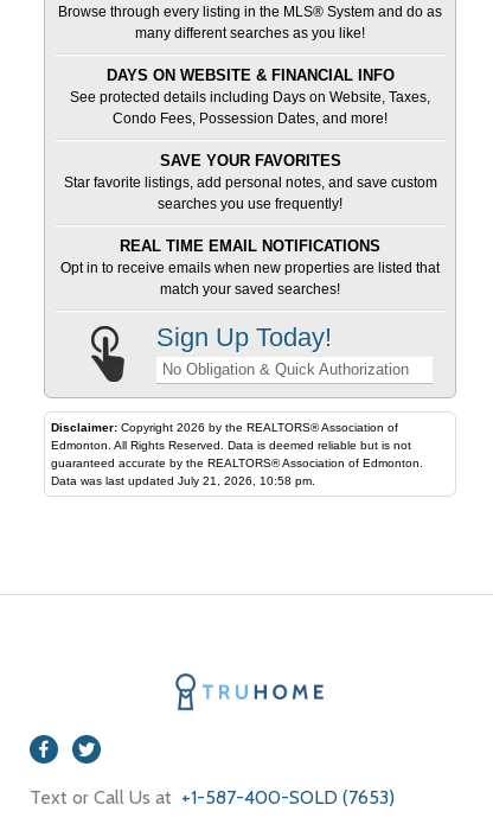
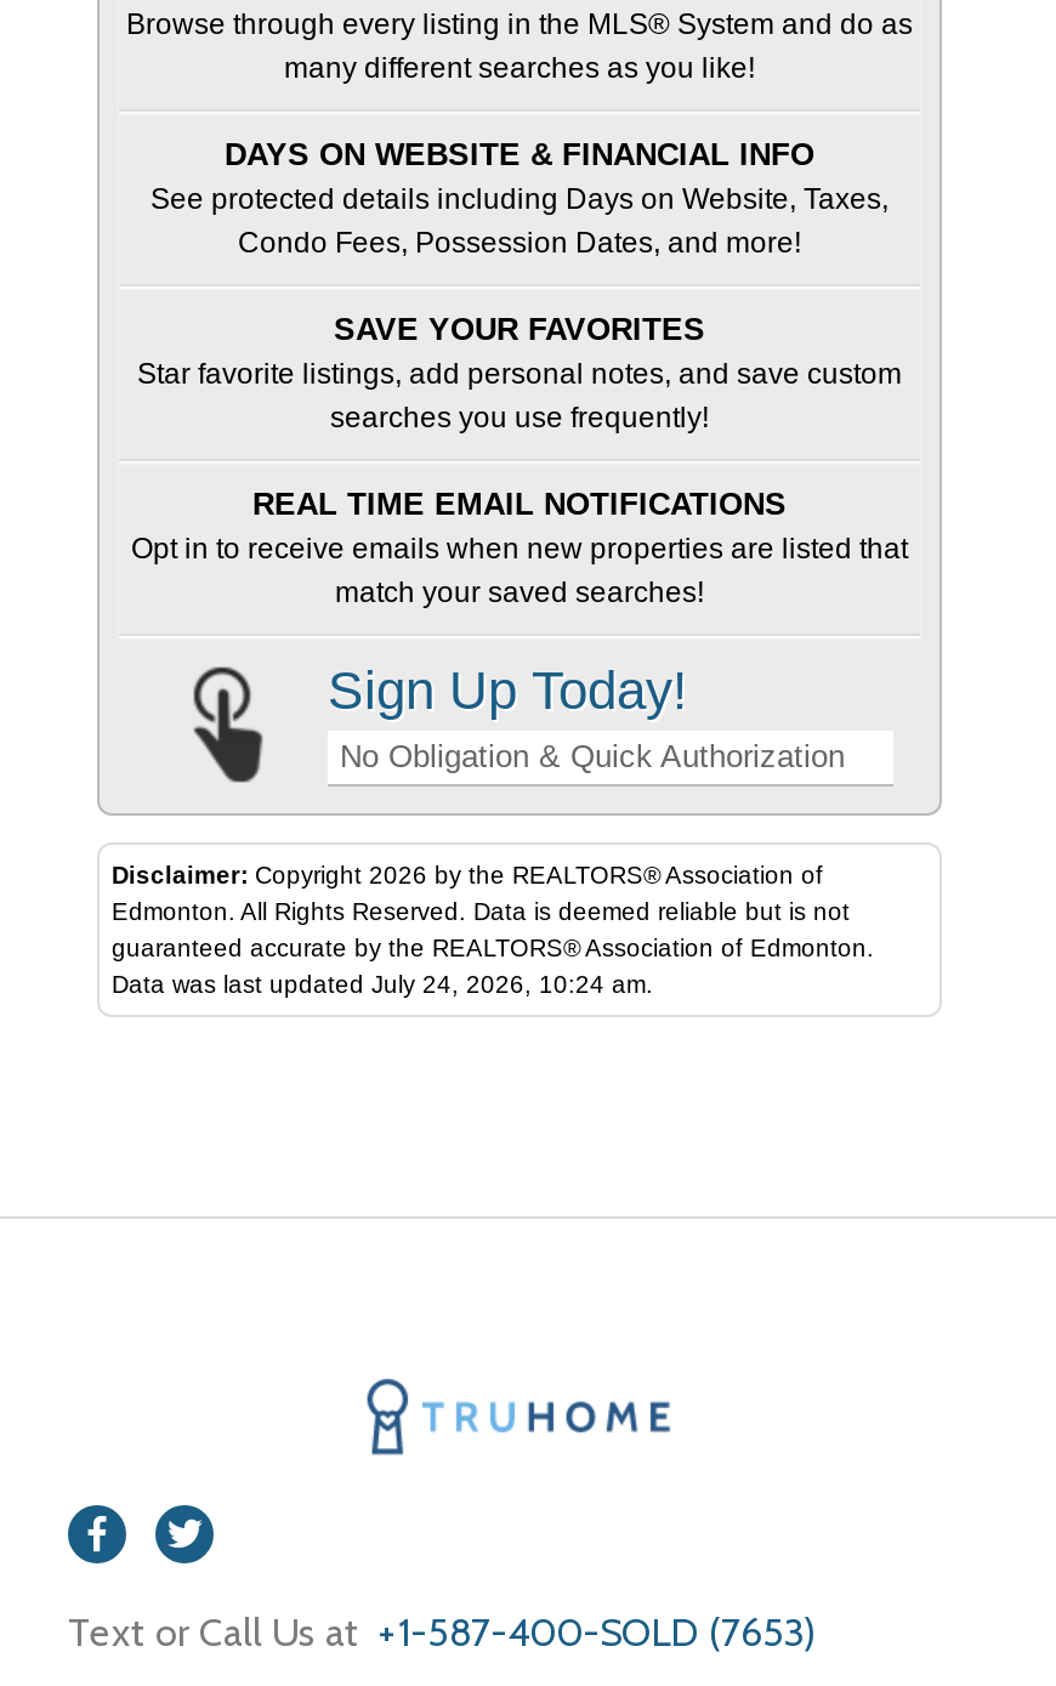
- Data was last updated July 21, 2026, 10:58 pm.
+ Data was last updated July 24, 2026, 10:24 am.
